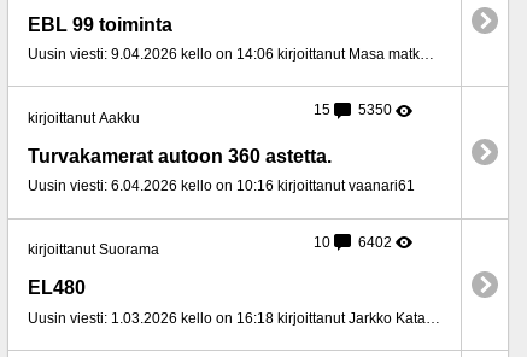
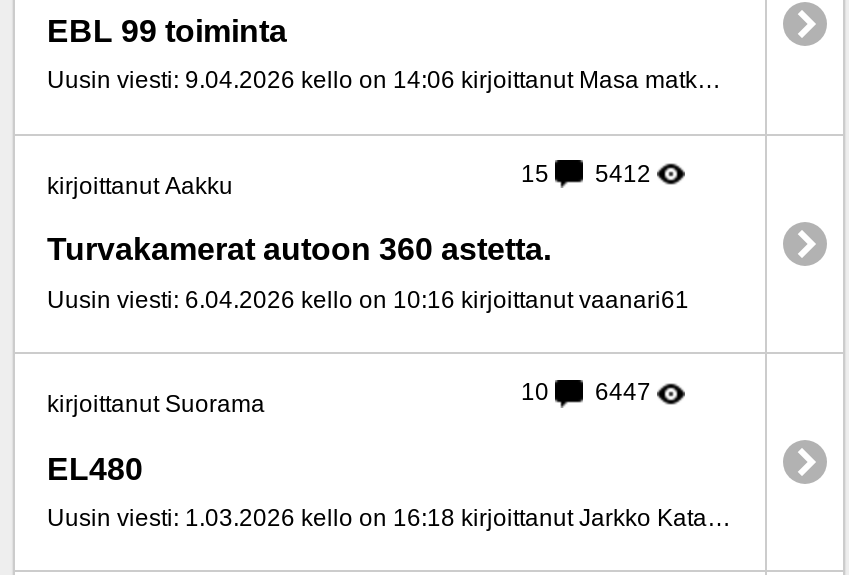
- 15 5350
+ 15 5412

- 10 6402
+ 10 6447
